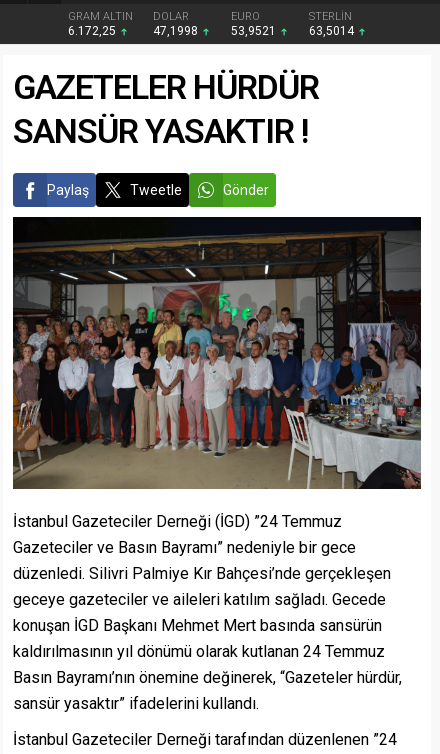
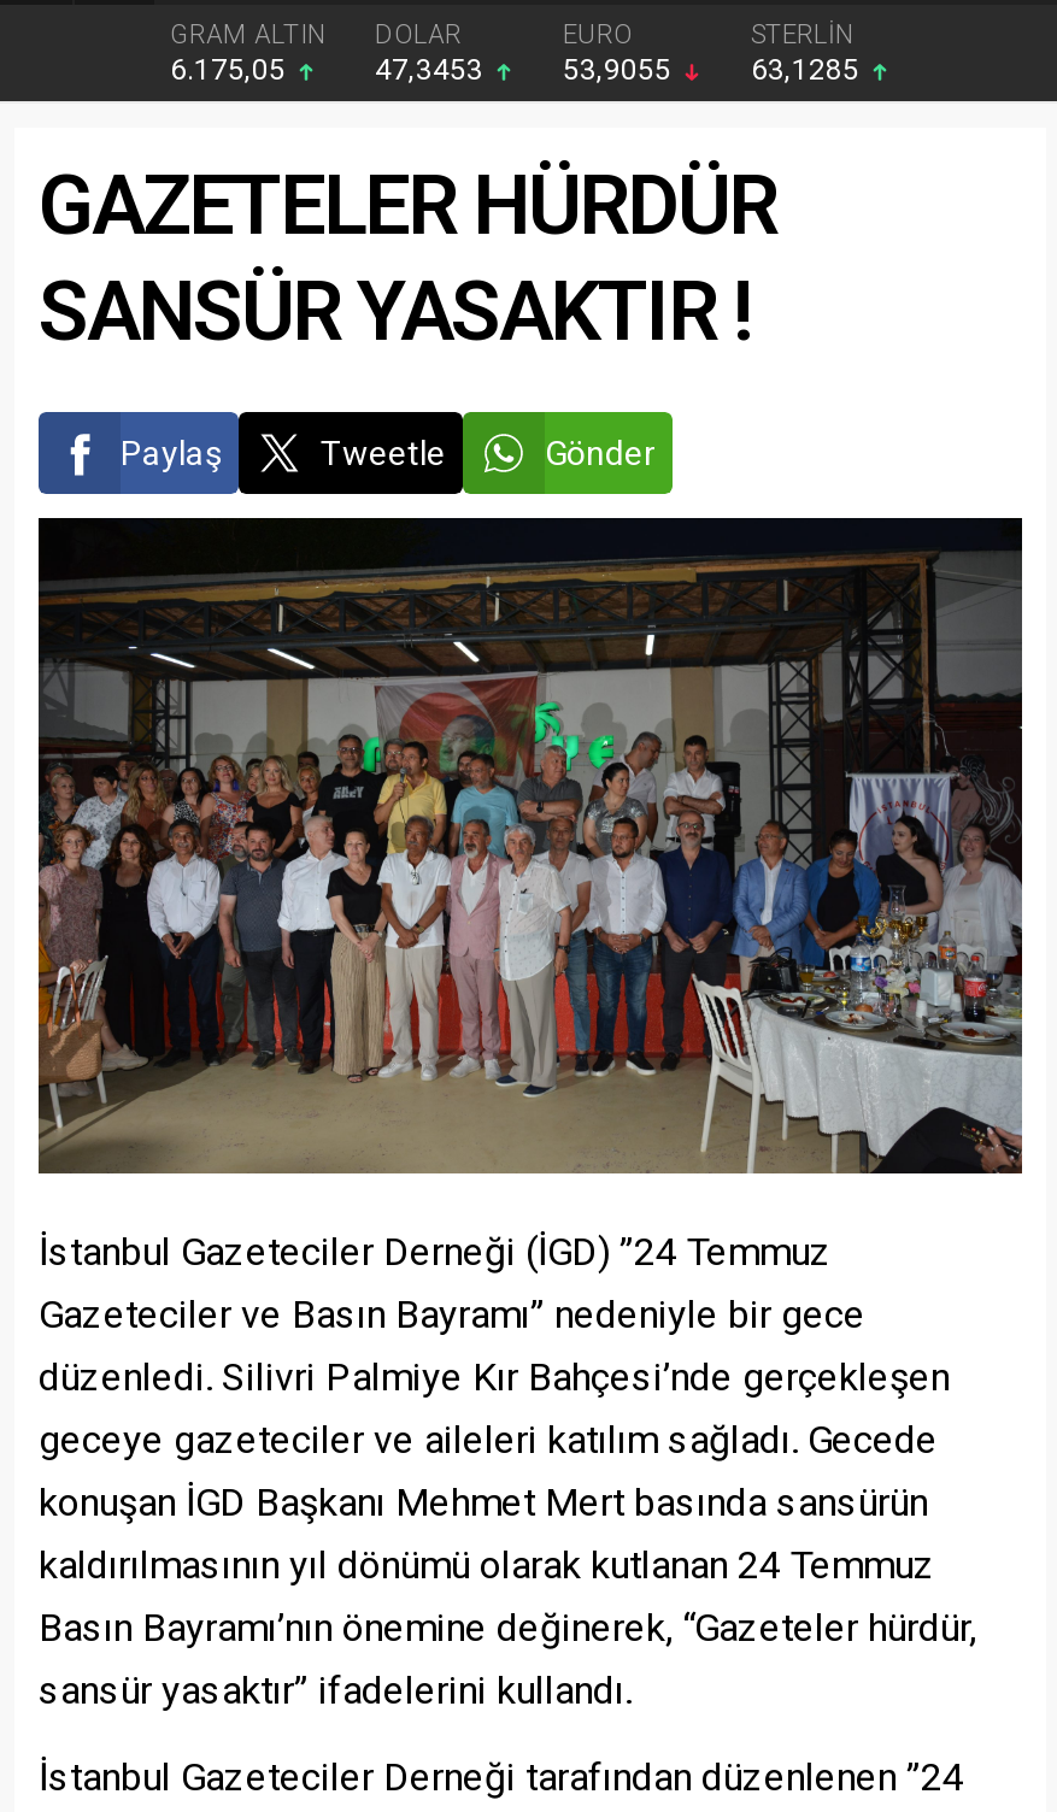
- 6.172,25
+ 6.175,05

- 47,1998
+ 47,3453

- 53,9521
+ 53,9055

- 63,5014
+ 63,1285
